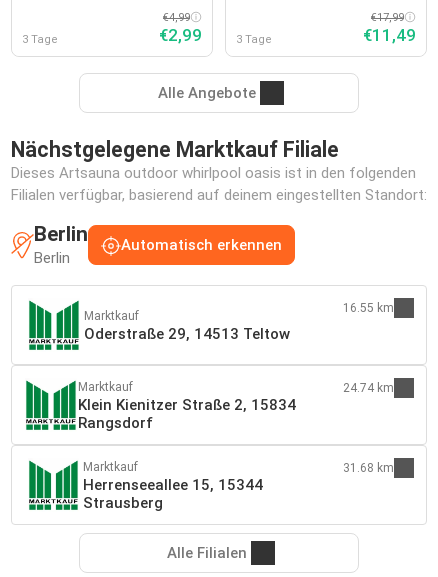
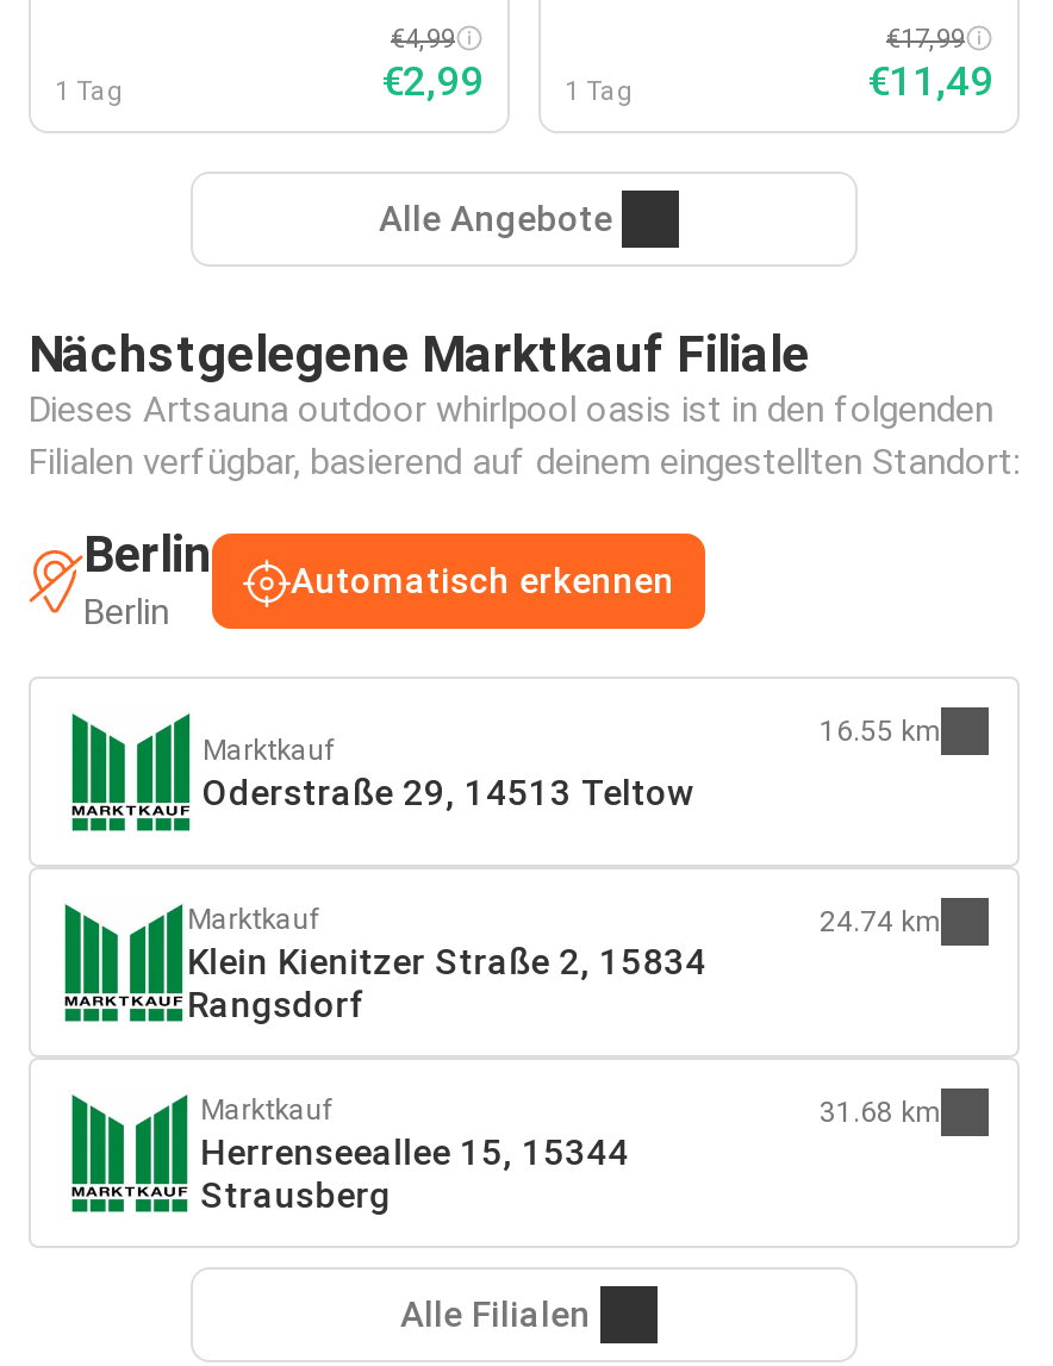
- 3 Tage
+ 1 Tag

- 3 Tage
+ 1 Tag
